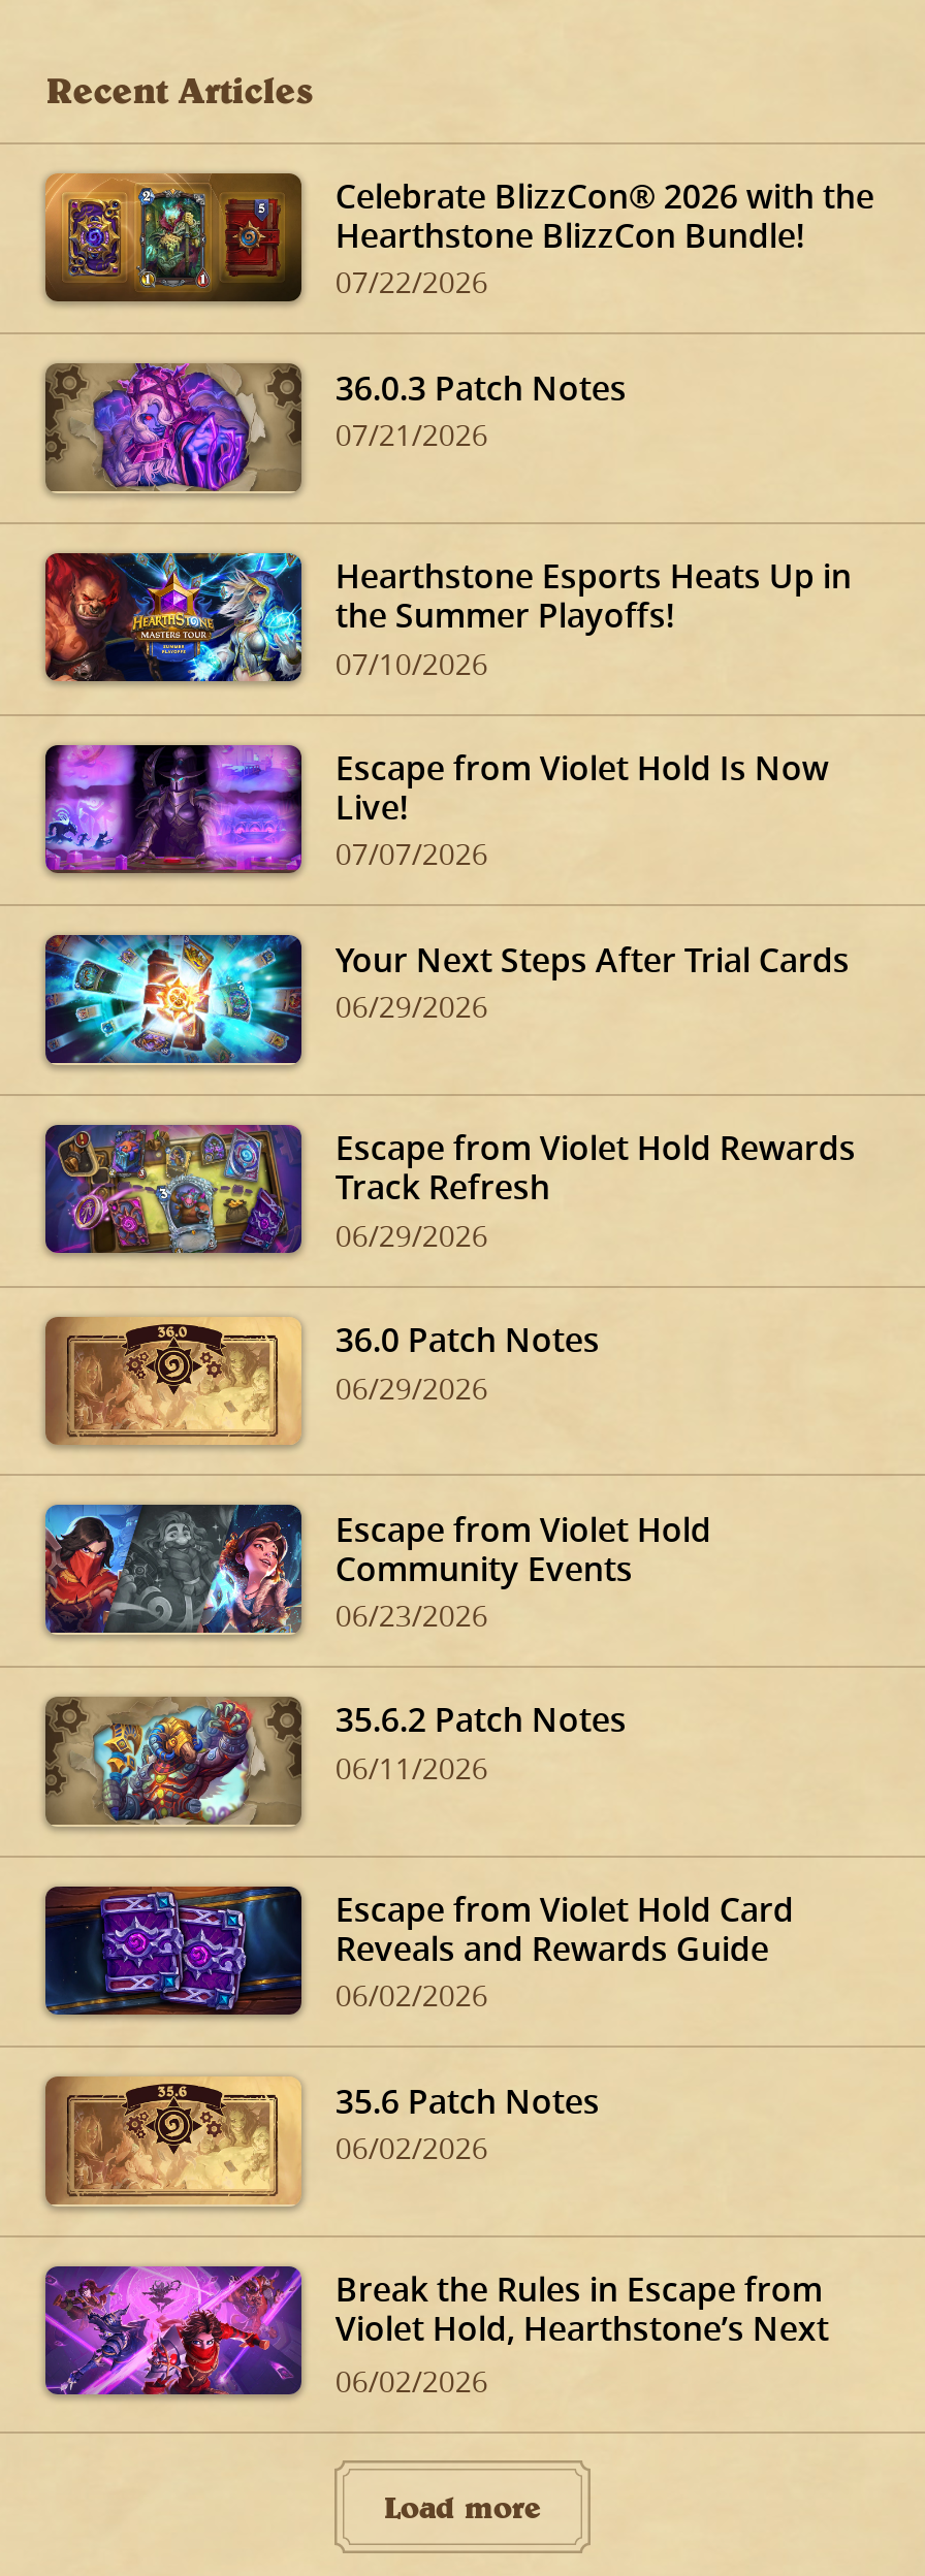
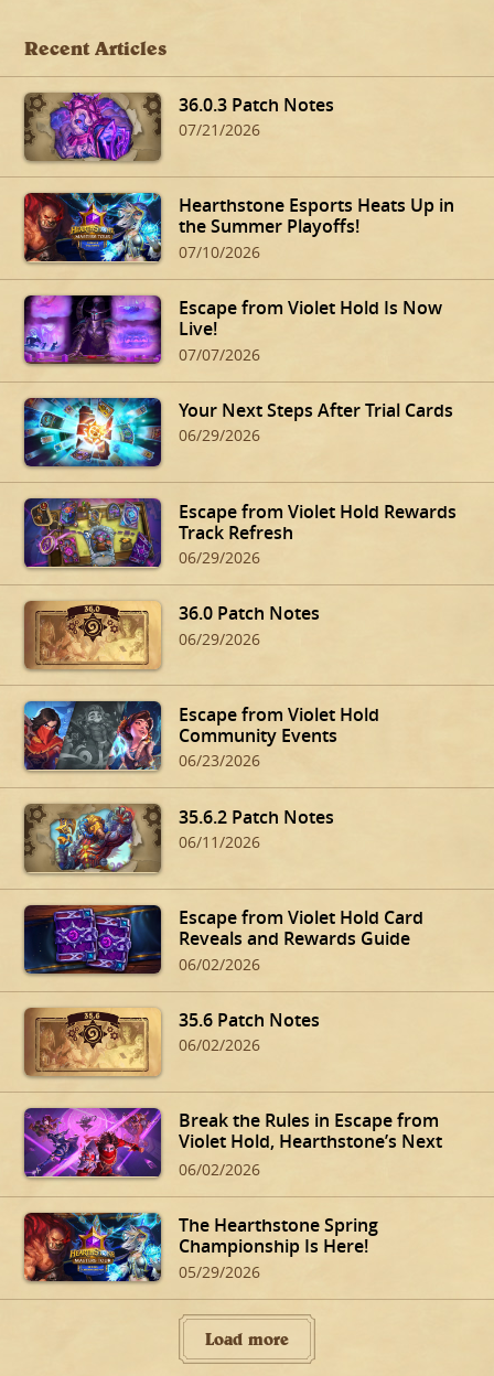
- [image]
- Celebrate BlizzCon® 2026 with the
- Hearthstone BlizzCon Bundle!
- 07/22/2026

moved up: [image] | 36.0.3 Patch Notes | 07/21/2026 | ... | Break the Rules in Escape from | Violet Hold, Hearthstone’s Next

+ [image]
+ The Hearthstone Spring
+ Championship Is Here!
+ 05/29/2026
